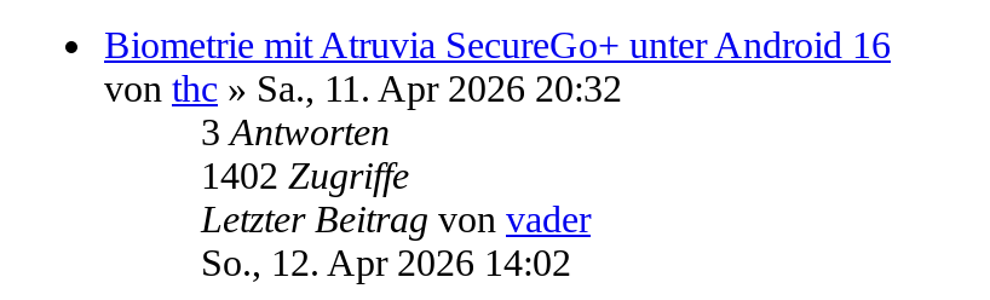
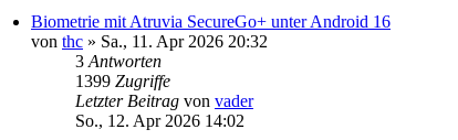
- 1402 Zugriffe
+ 1399 Zugriffe
